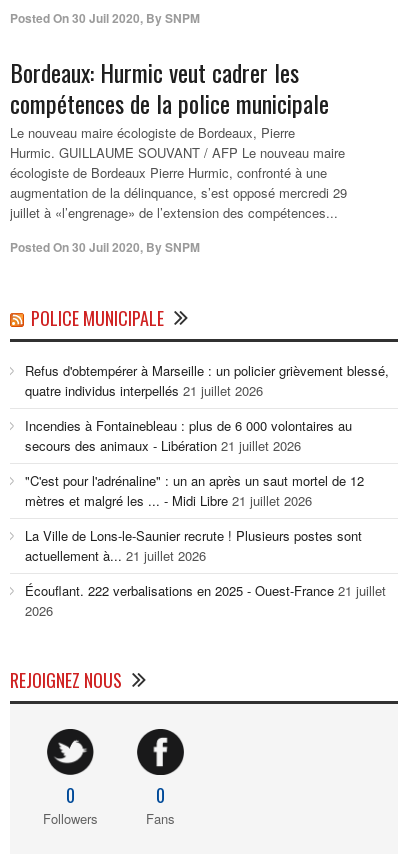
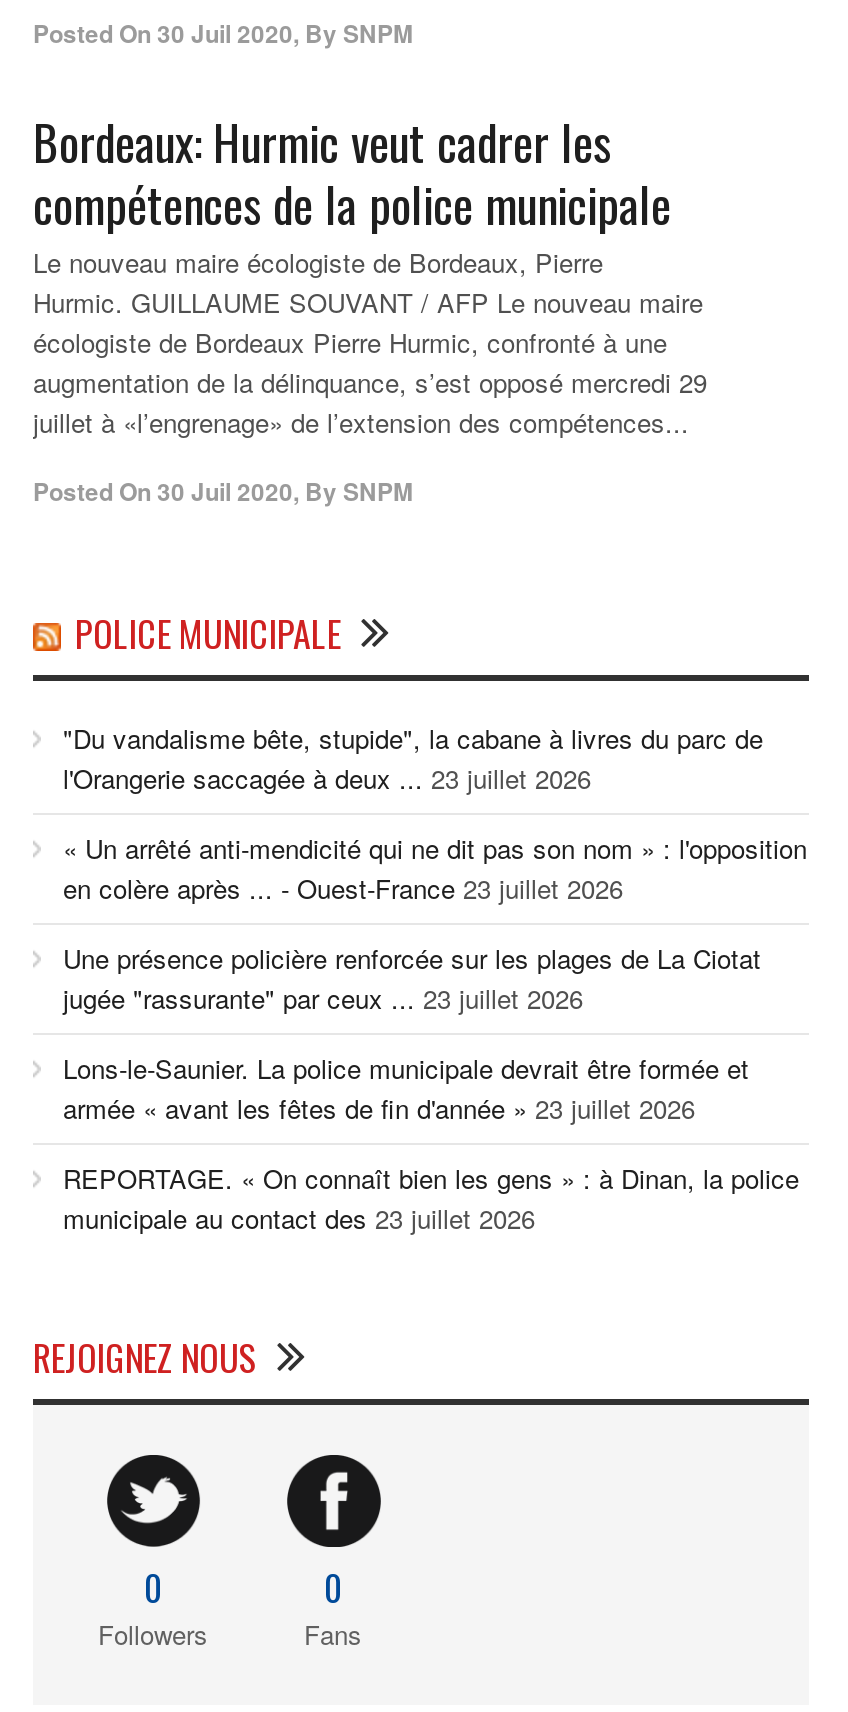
- Refus d'obtempérer à Marseille : un policier grièvement blessé,
- quatre individus interpellés 21 juillet 2026
+ "Du vandalisme bête, stupide", la cabane à livres du parc de
+ l'Orangerie saccagée à deux ... 23 juillet 2026

- Incendies à Fontainebleau : plus de 6 000 volontaires au
- secours des animaux - Libération 21 juillet 2026
+ « Un arrêté anti-mendicité qui ne dit pas son nom » : l'opposition
+ en colère après ... - Ouest-France 23 juillet 2026

- "C'est pour l'adrénaline" : un an après un saut mortel de 12
- mètres et malgré les ... - Midi Libre 21 juillet 2026
+ Une présence policière renforcée sur les plages de La Ciotat
+ jugée "rassurante" par ceux ... 23 juillet 2026

- La Ville de Lons-le-Saunier recrute ! Plusieurs postes sont
- actuellement à... 21 juillet 2026
+ Lons-le-Saunier. La police municipale devrait être formée et
+ armée « avant les fêtes de fin d'année » 23 juillet 2026

- Écouflant. 222 verbalisations en 2025 - Ouest-France 21 juillet
- 2026
+ REPORTAGE. « On connaît bien les gens » : à Dinan, la police
+ municipale au contact des 23 juillet 2026
